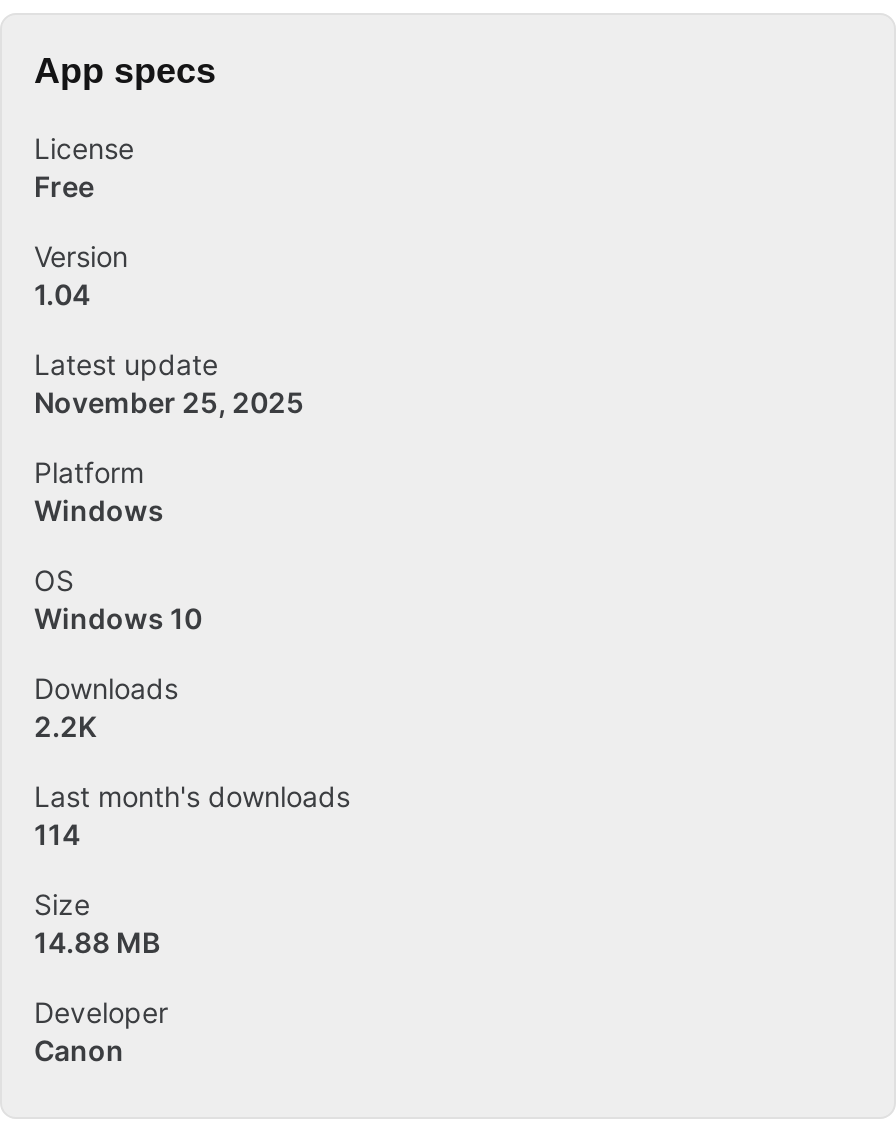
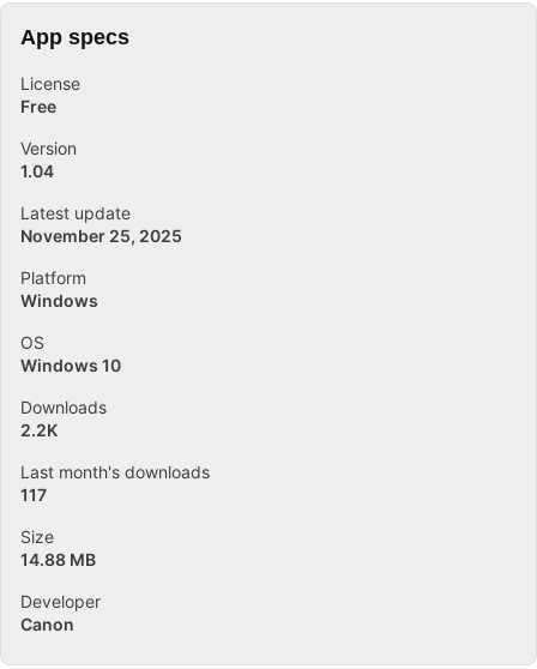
- 114
+ 117
